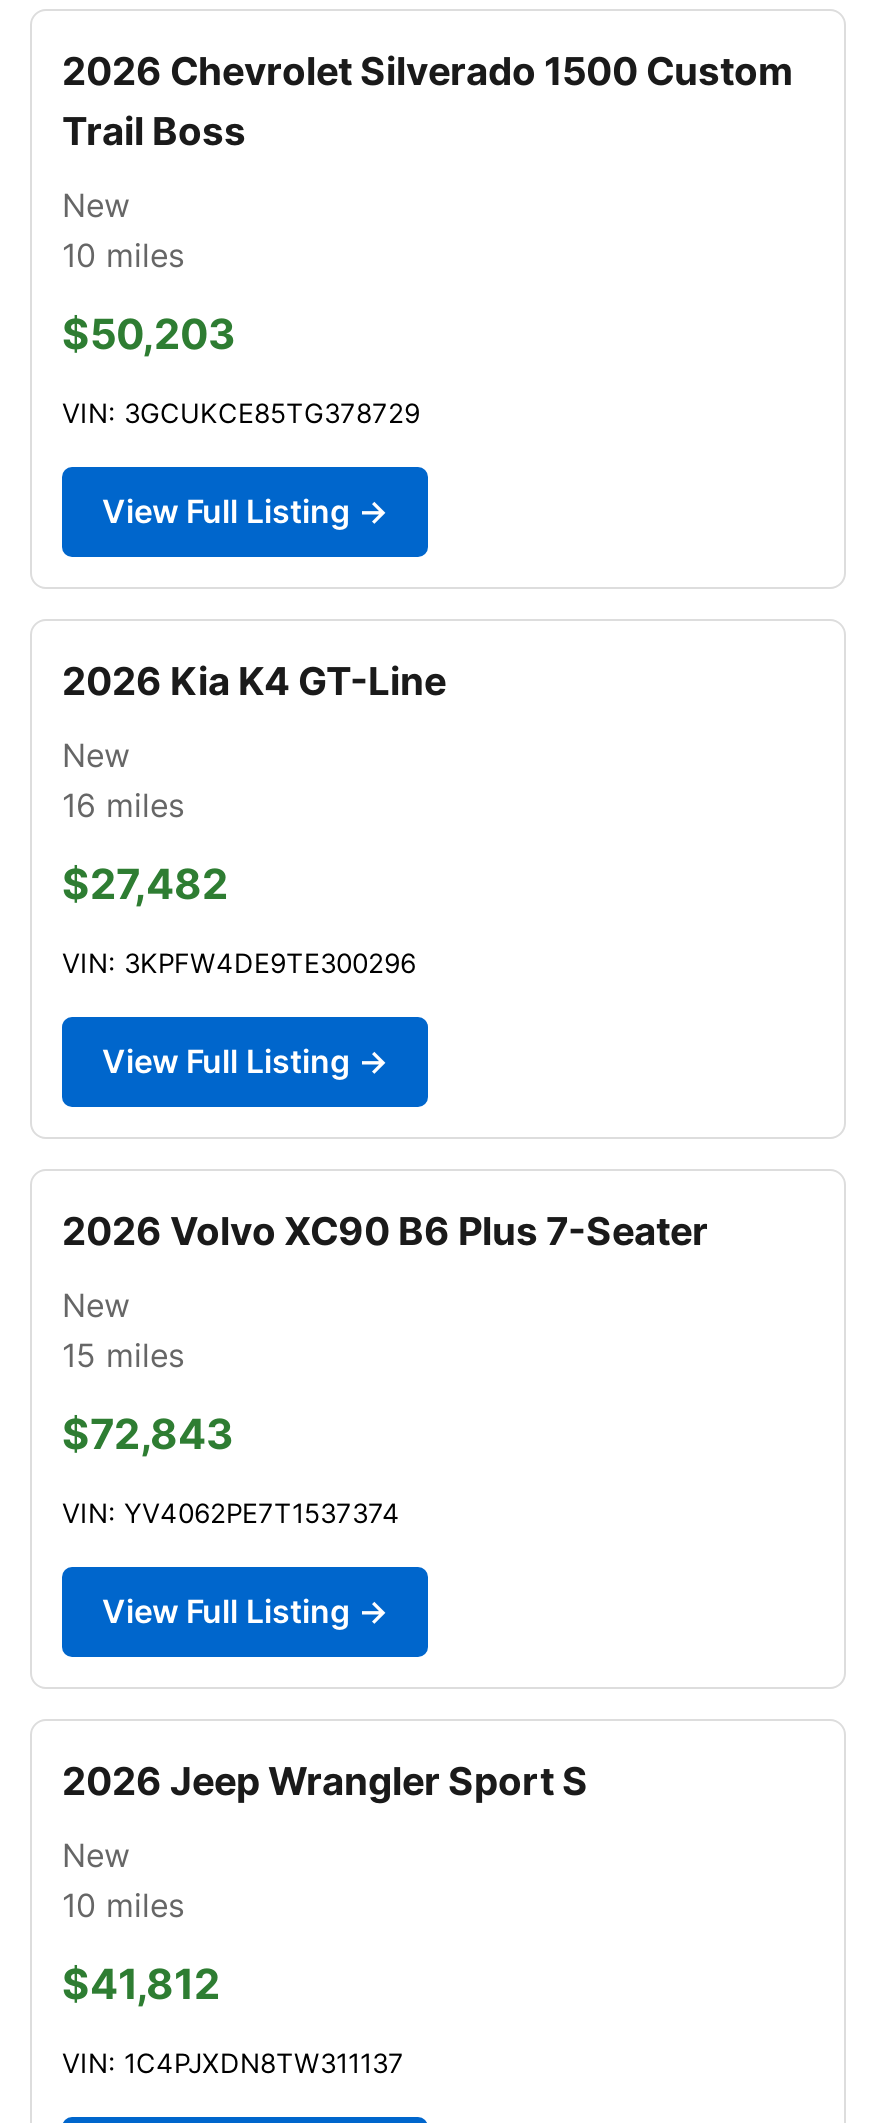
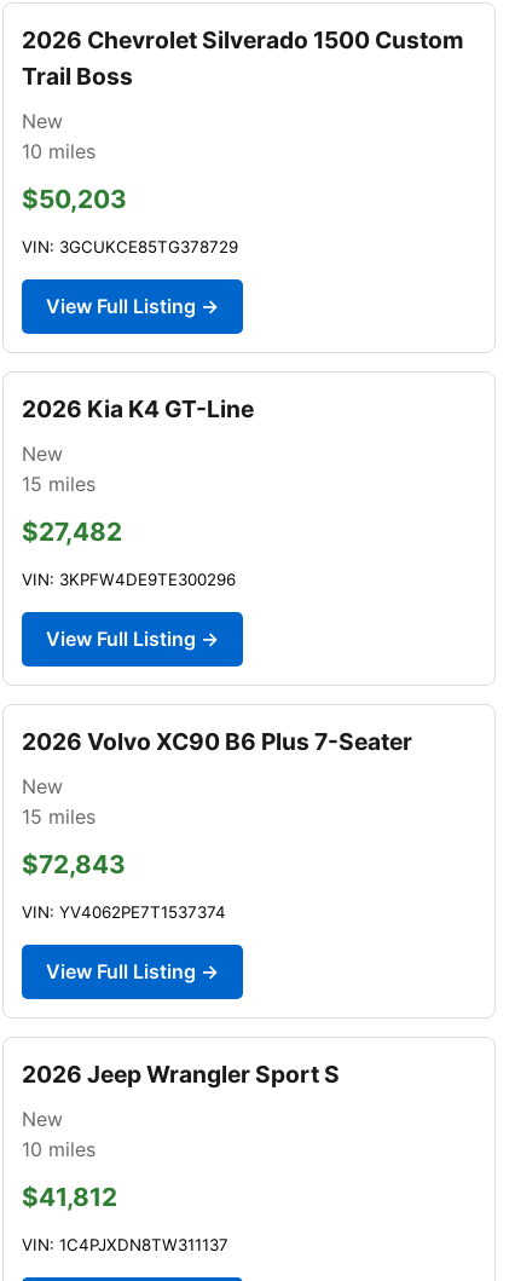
- 16 miles
+ 15 miles
